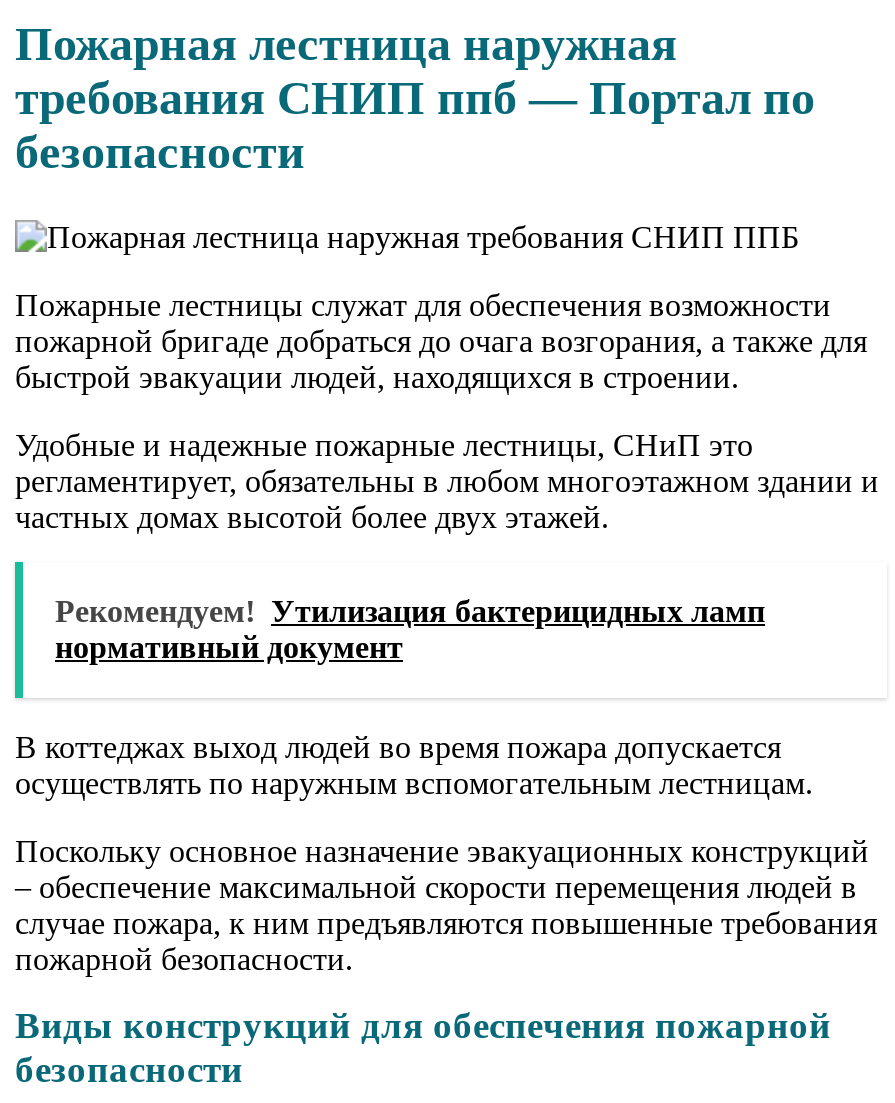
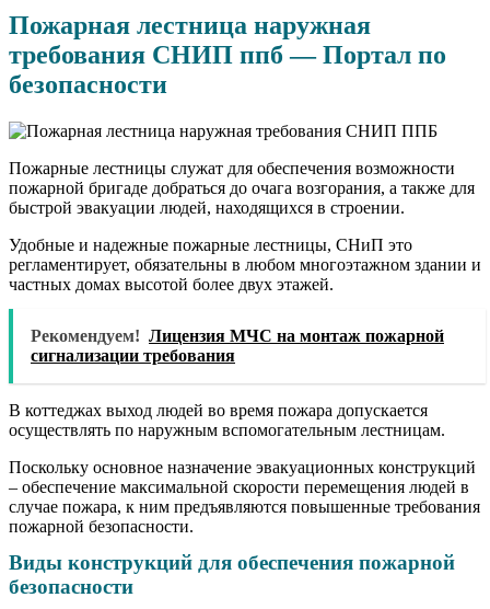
- Рекомендуем! Утилизация бактерицидных ламп
- нормативный документ
+ Рекомендуем! Лицензия МЧС на монтаж пожарной
+ сигнализации требования
